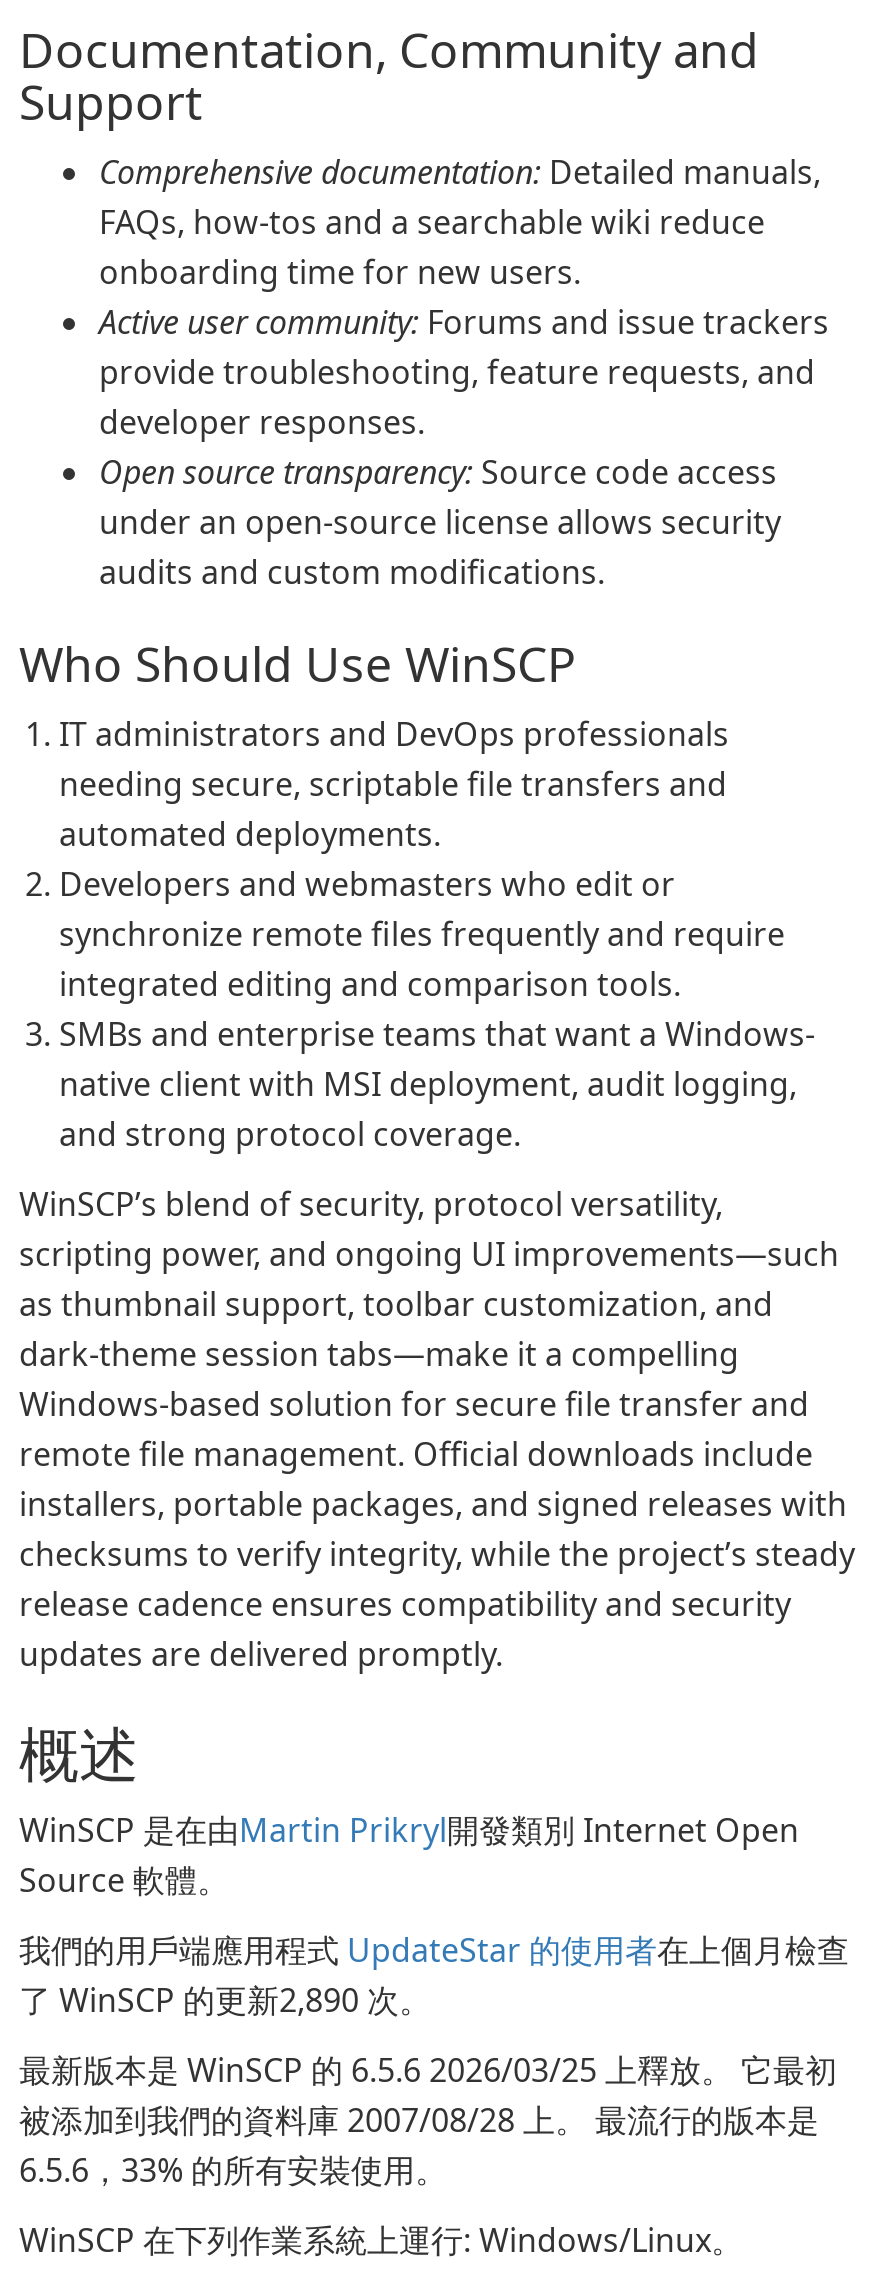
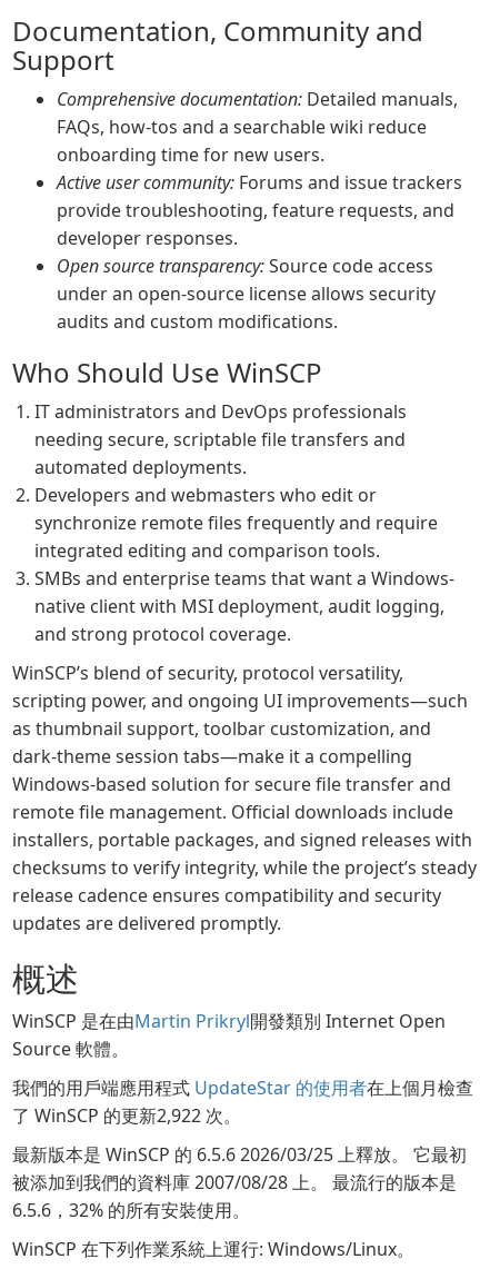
- 了 WinSCP 的更新2,890 次。
+ 了 WinSCP 的更新2,922 次。

- 6.5.6，33% 的所有安裝使用。
+ 6.5.6，32% 的所有安裝使用。
